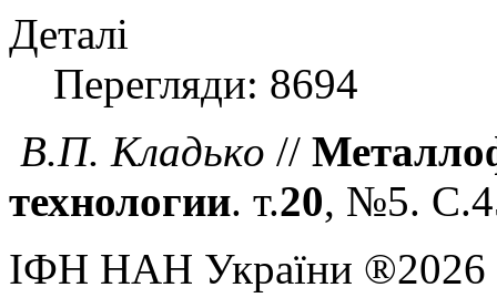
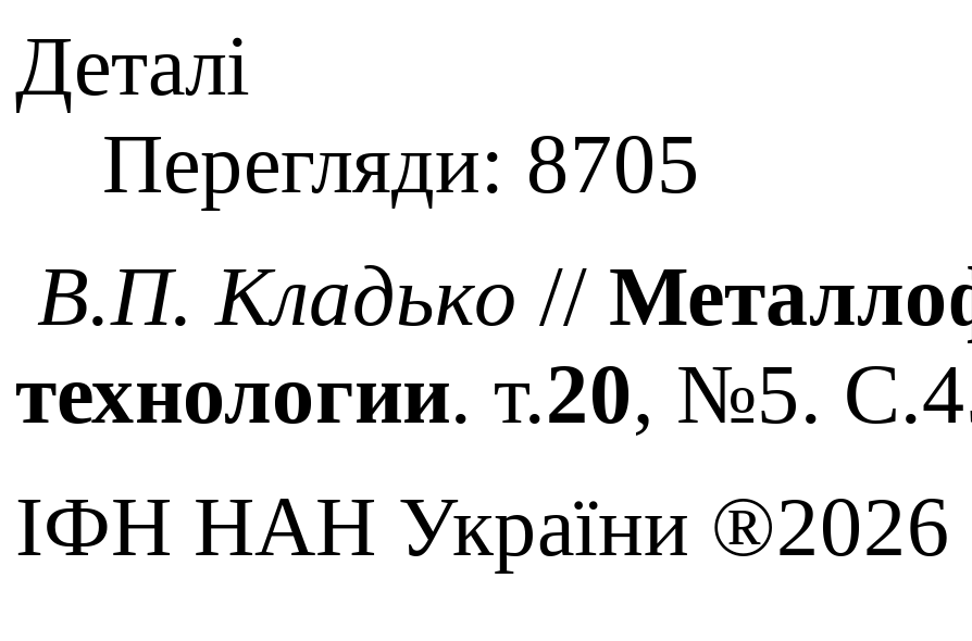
- Перегляди: 8694
+ Перегляди: 8705
